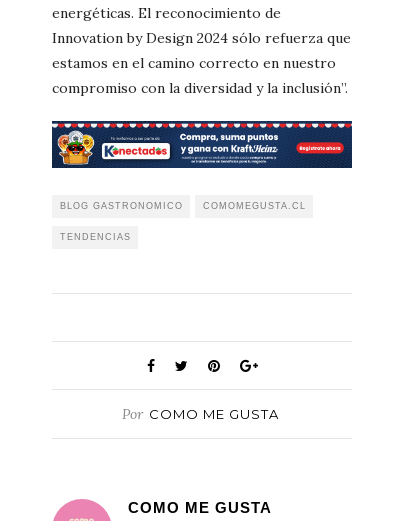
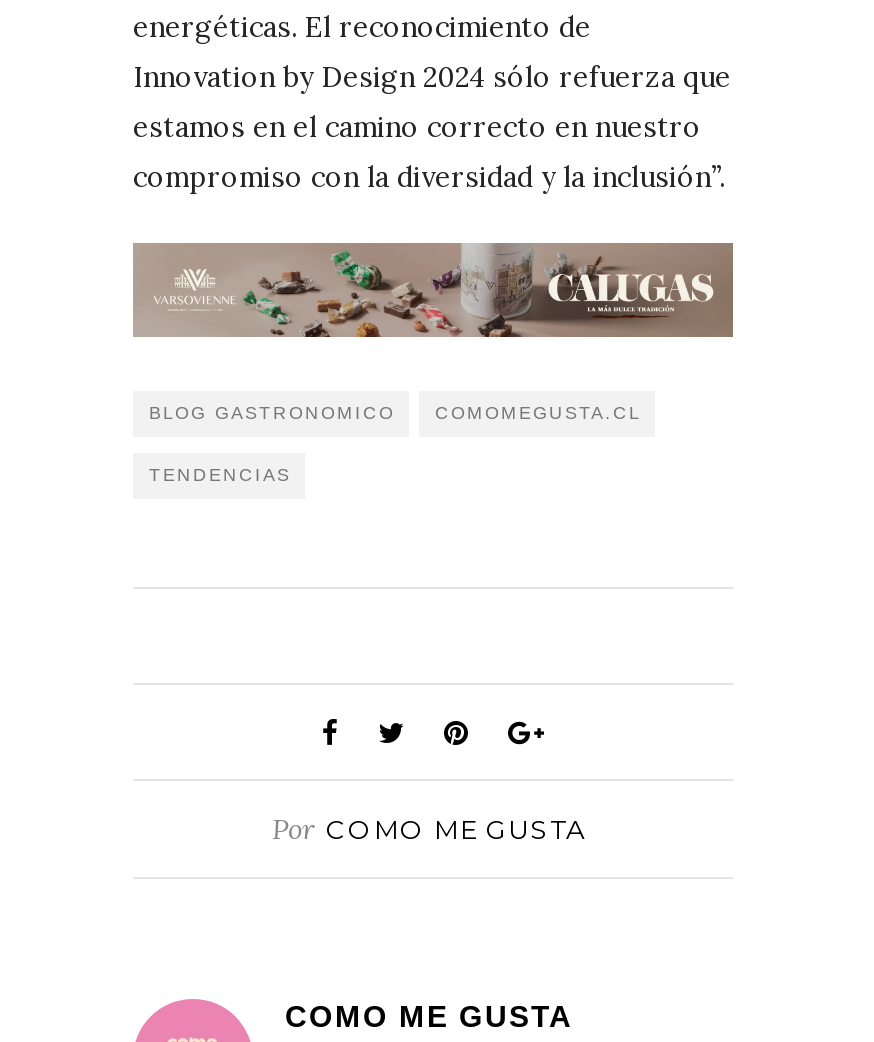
- [image]
+ [image]
